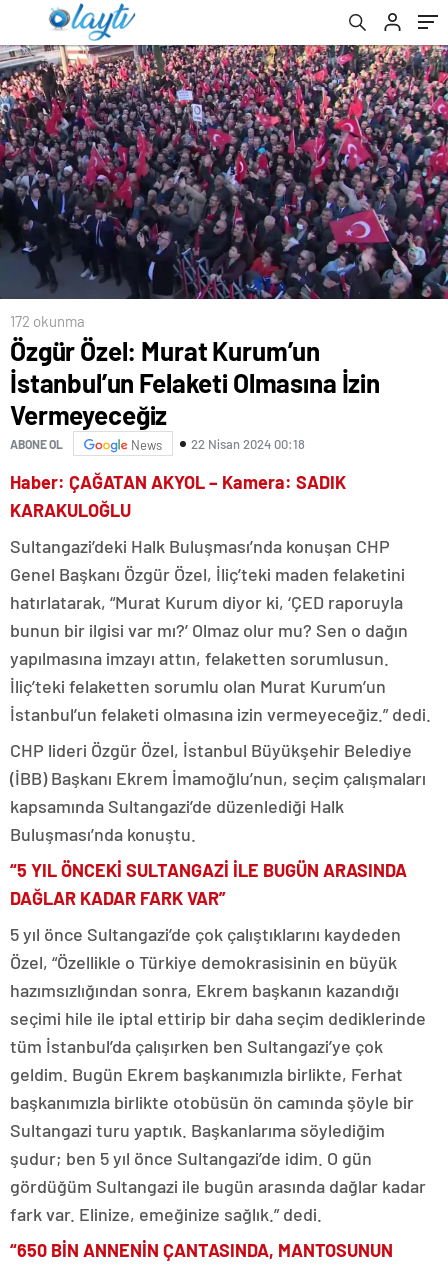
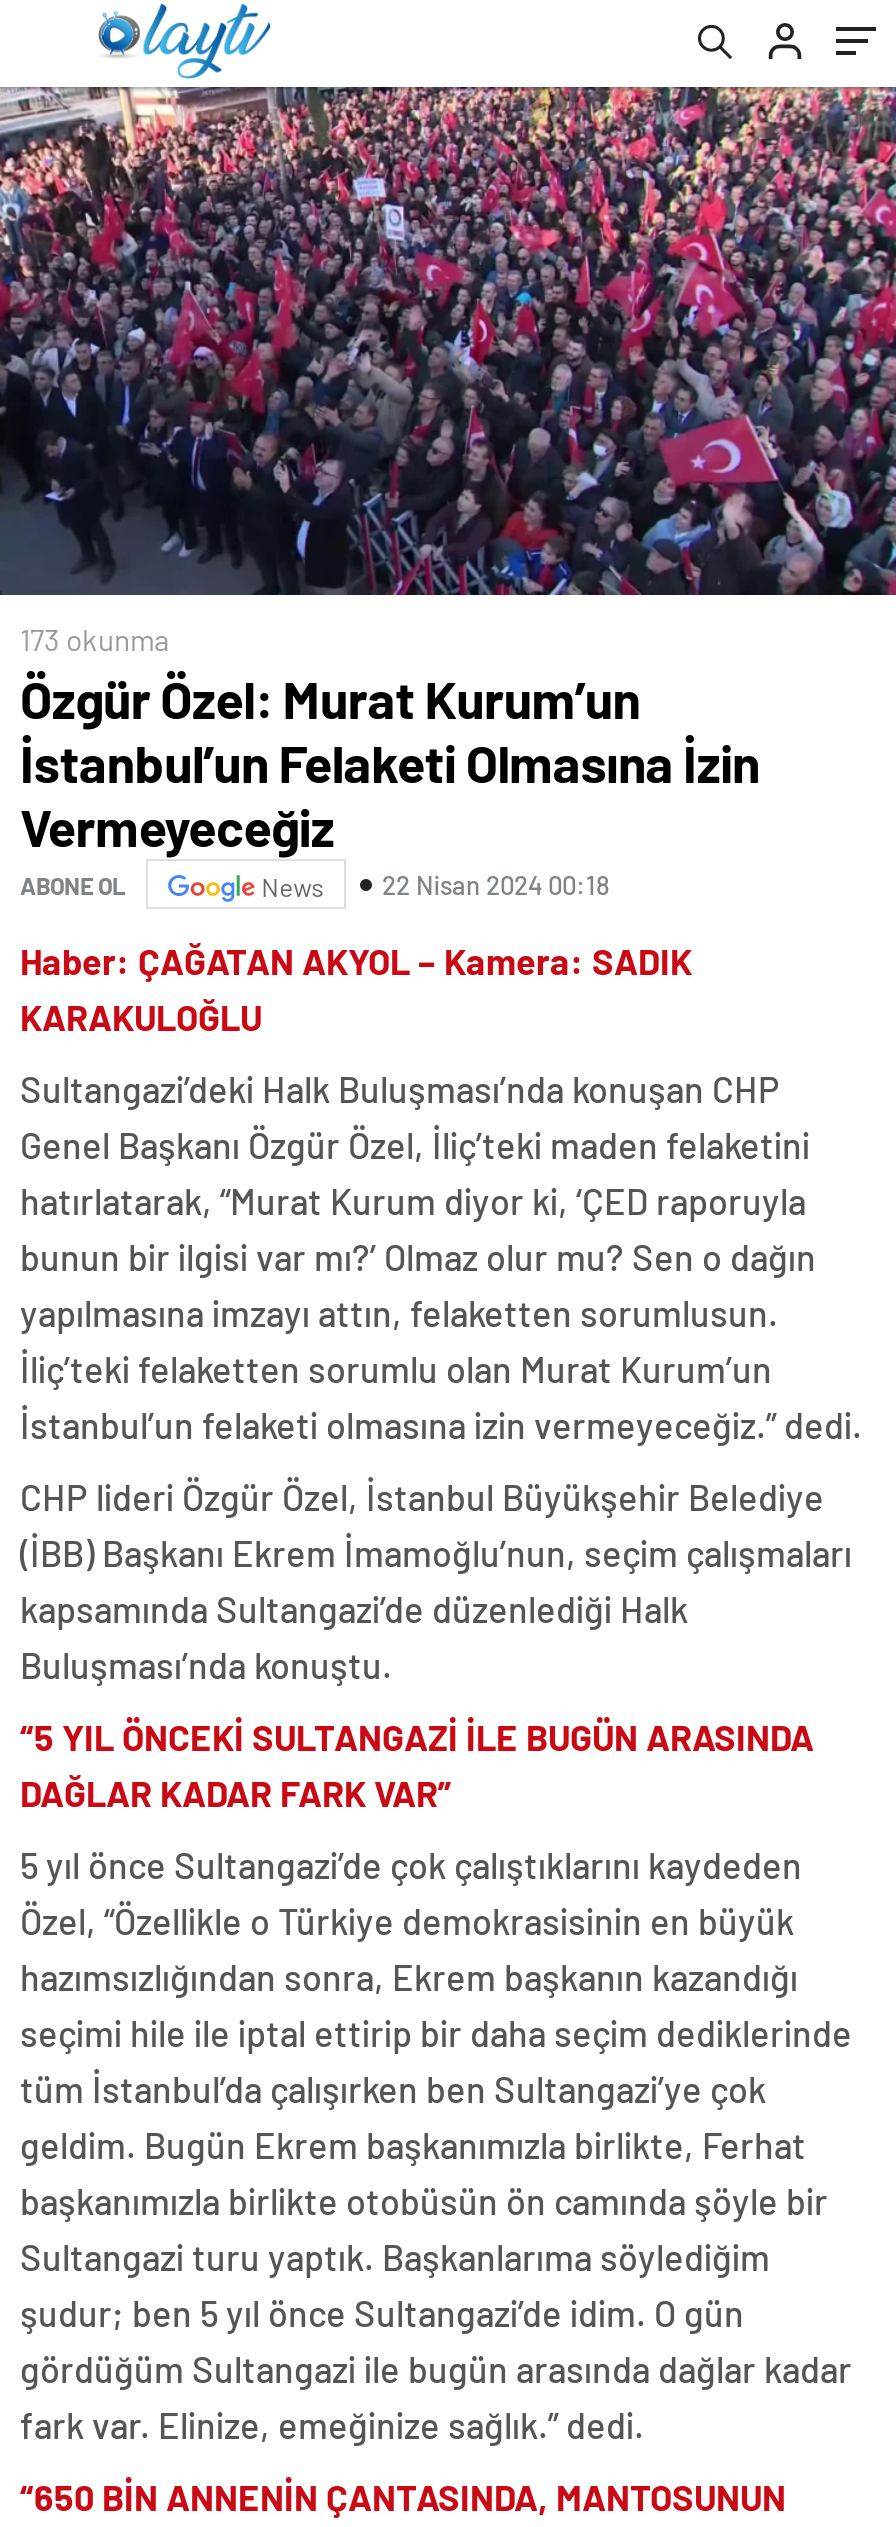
- 172 okunma
+ 173 okunma
